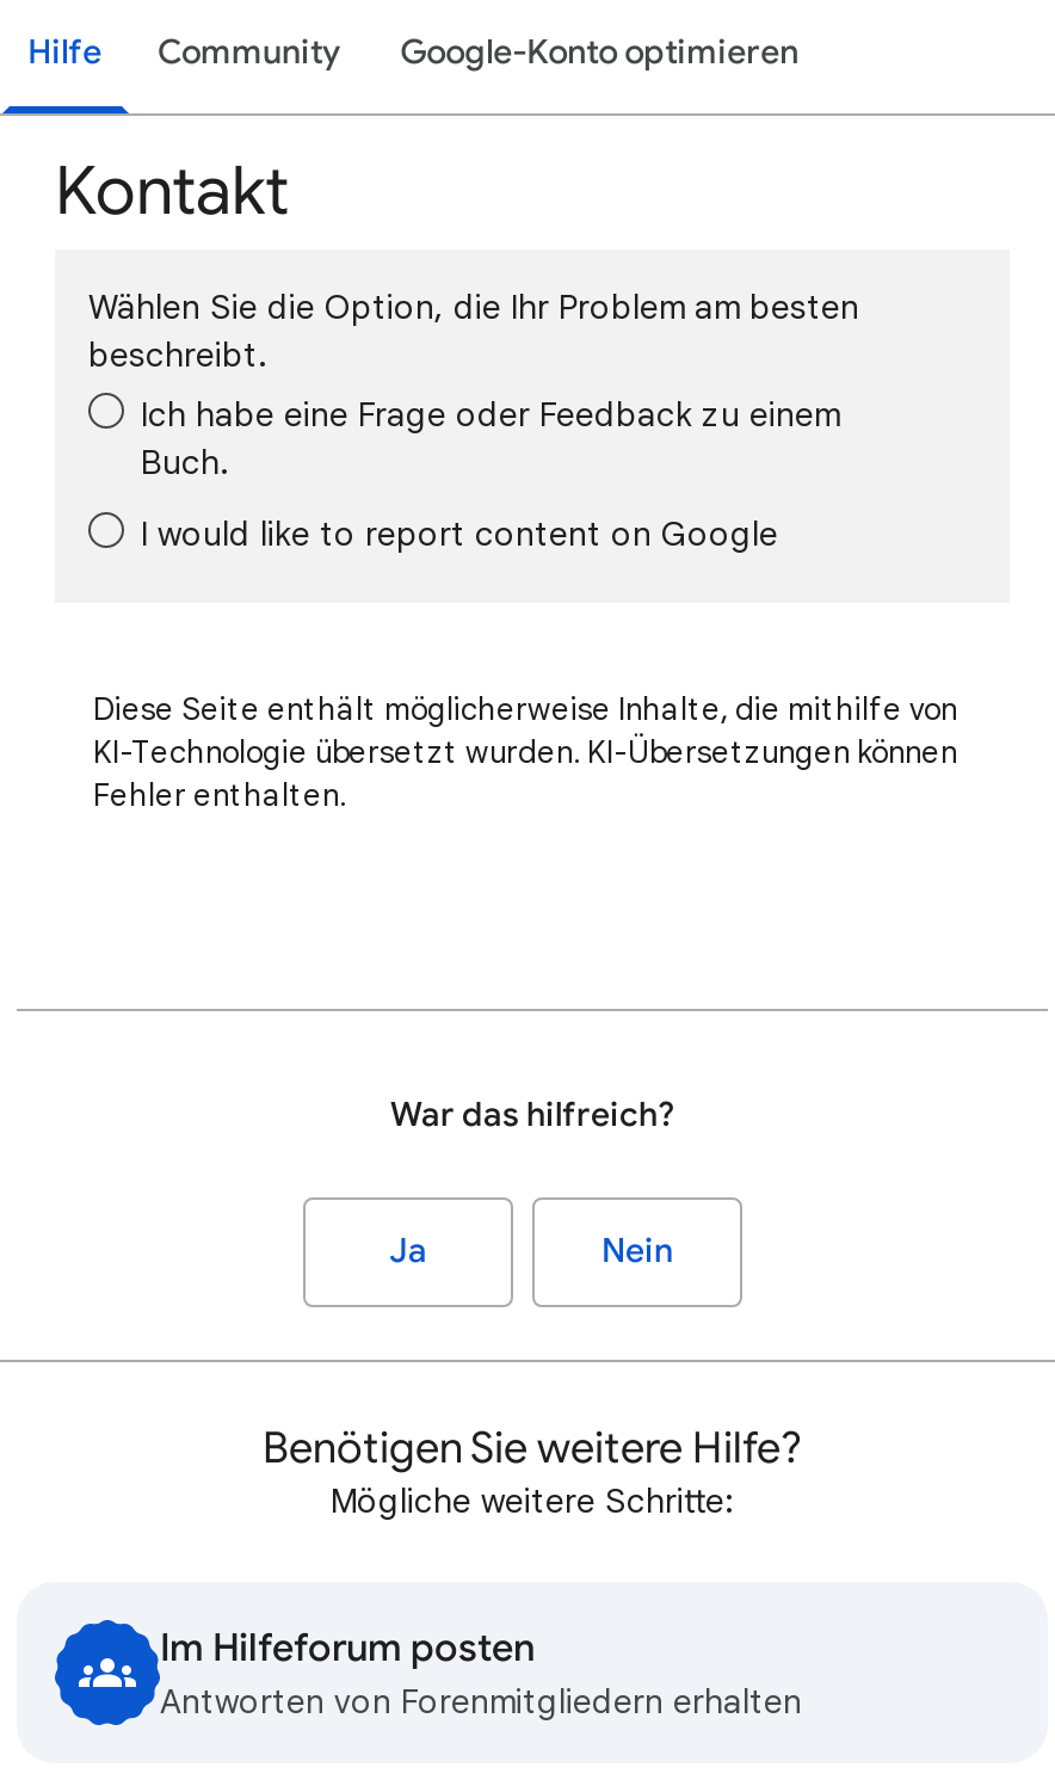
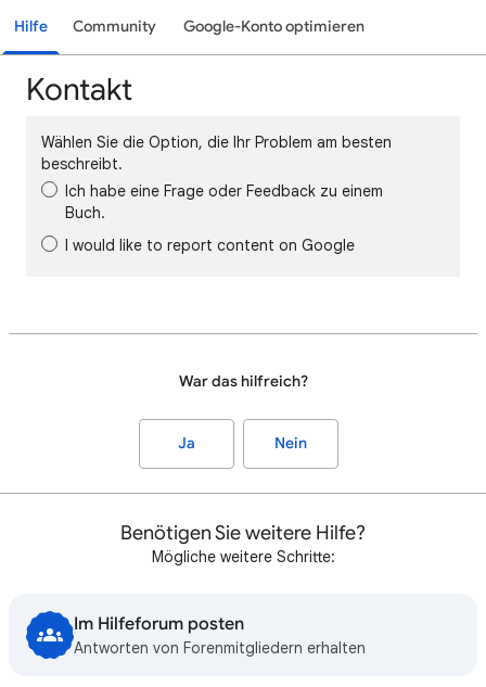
- Diese Seite enthält möglicherweise Inhalte, die mithilfe von
- KI-Technologie übersetzt wurden. KI-Übersetzungen können
- Fehler enthalten.
